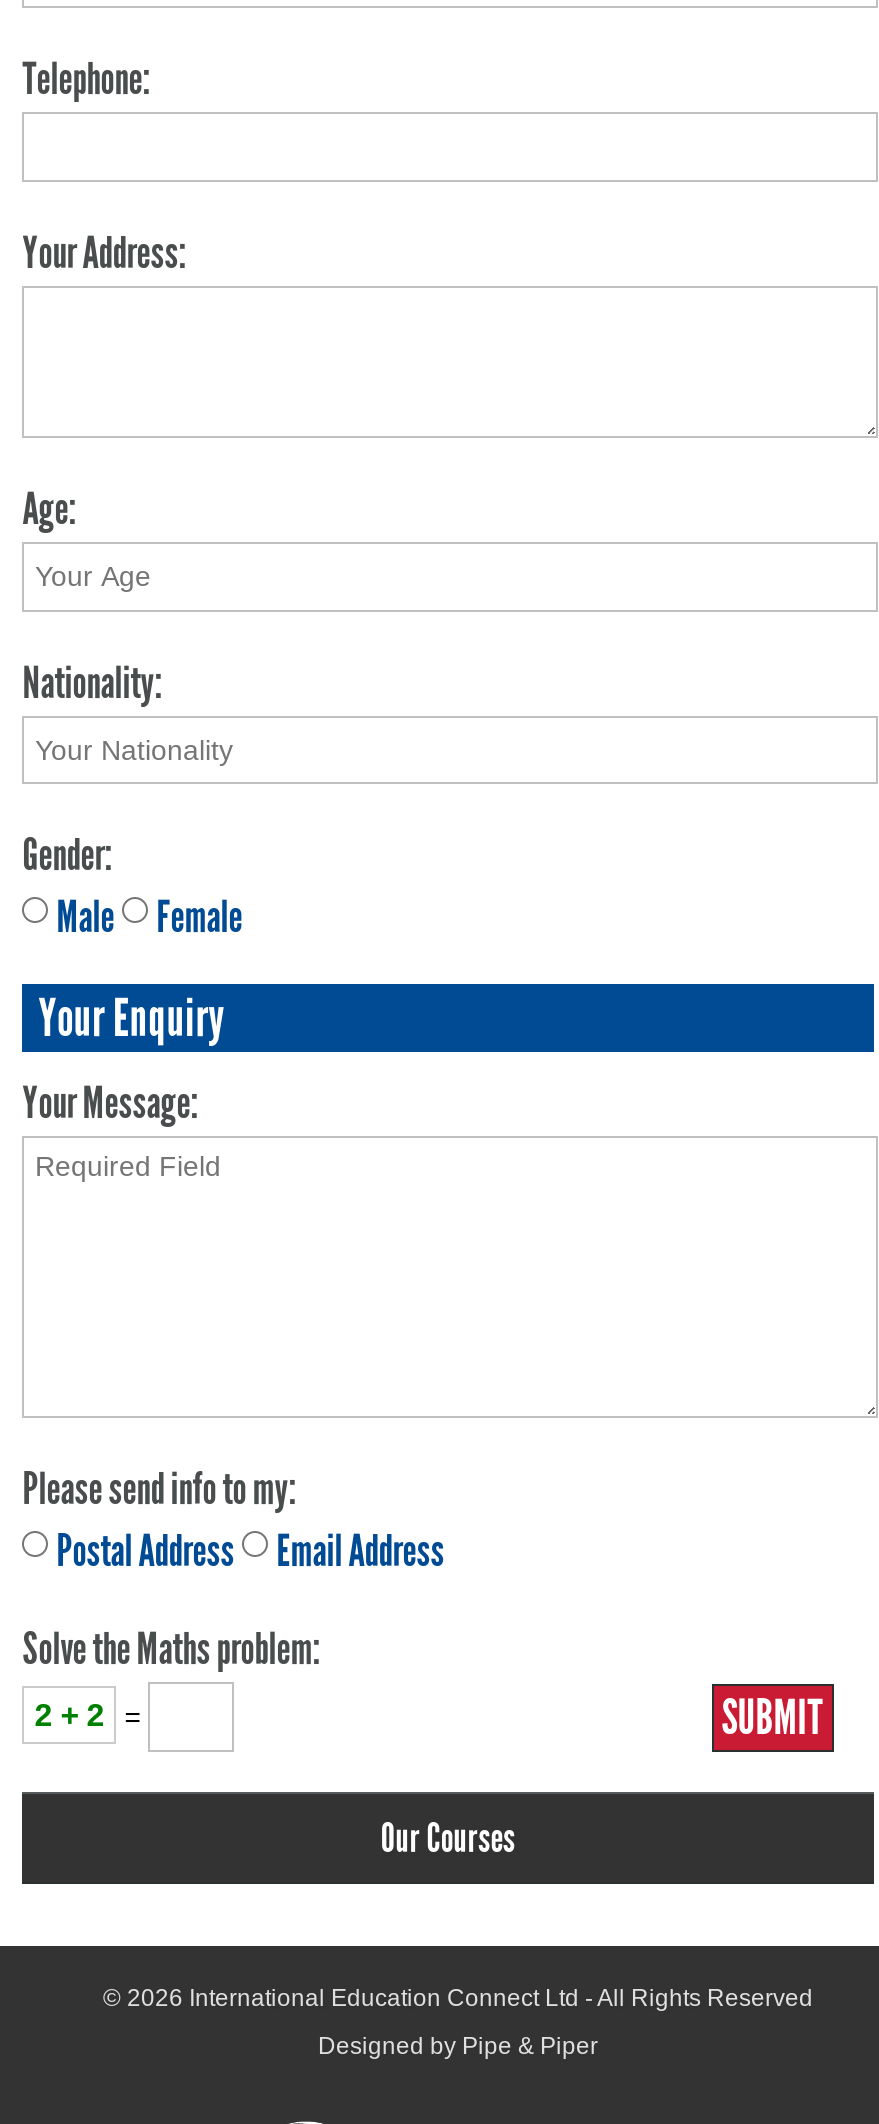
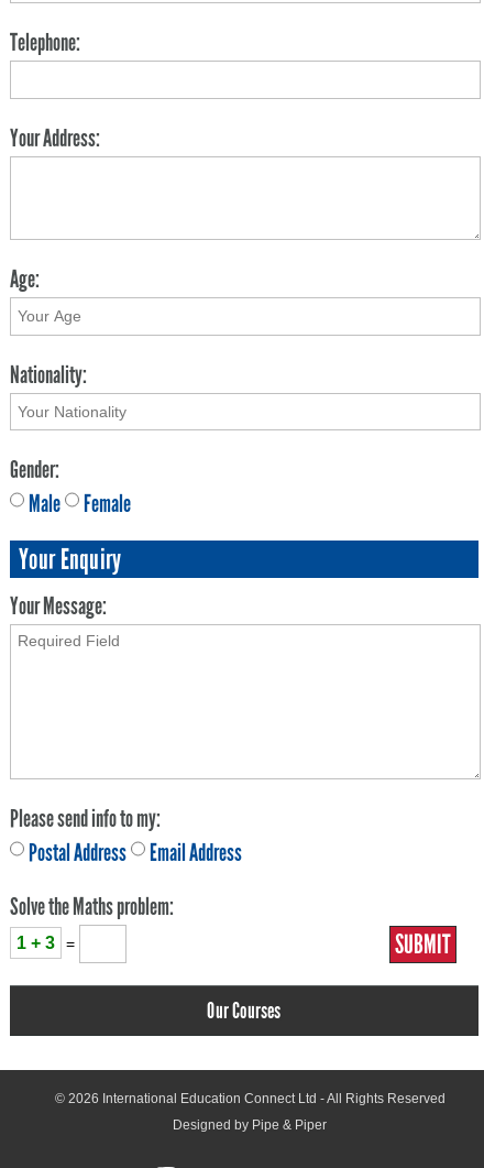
- 2 + 2 =
+ 1 + 3 =
